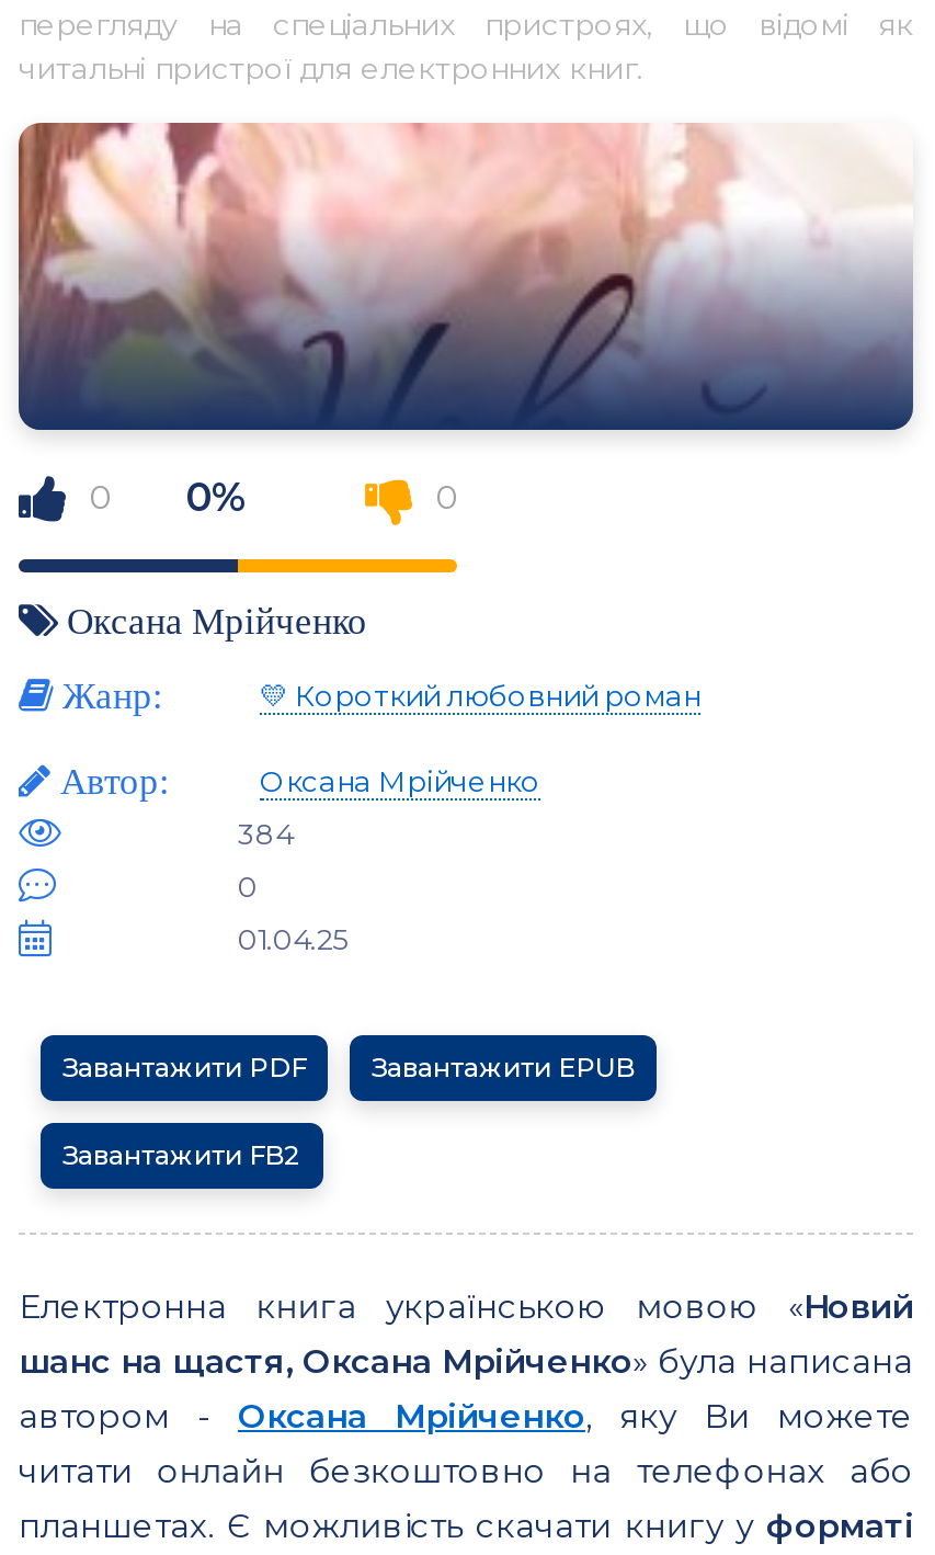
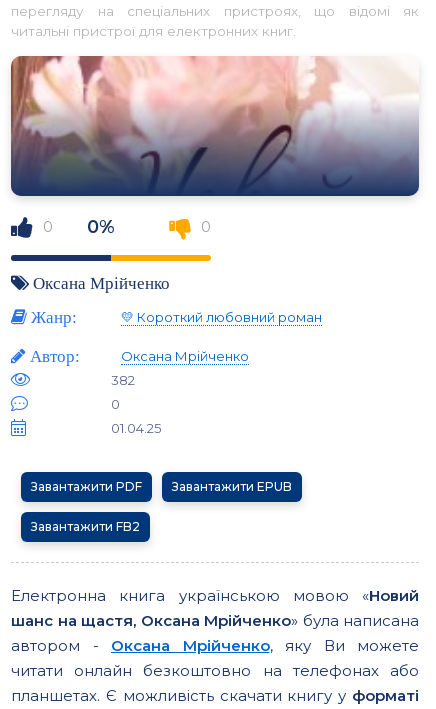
- 384
+ 382
